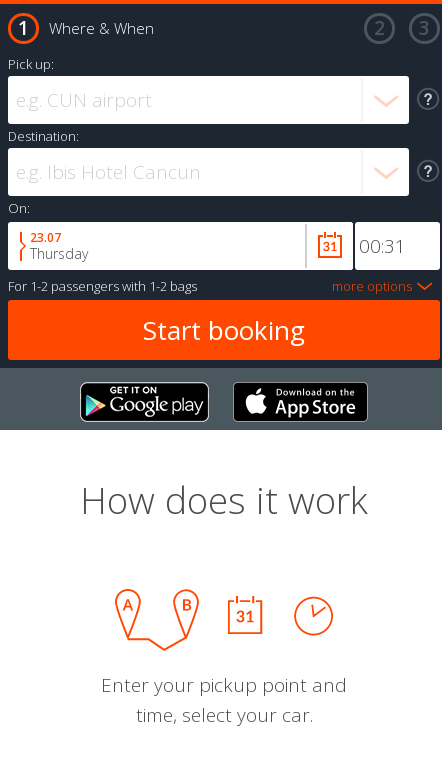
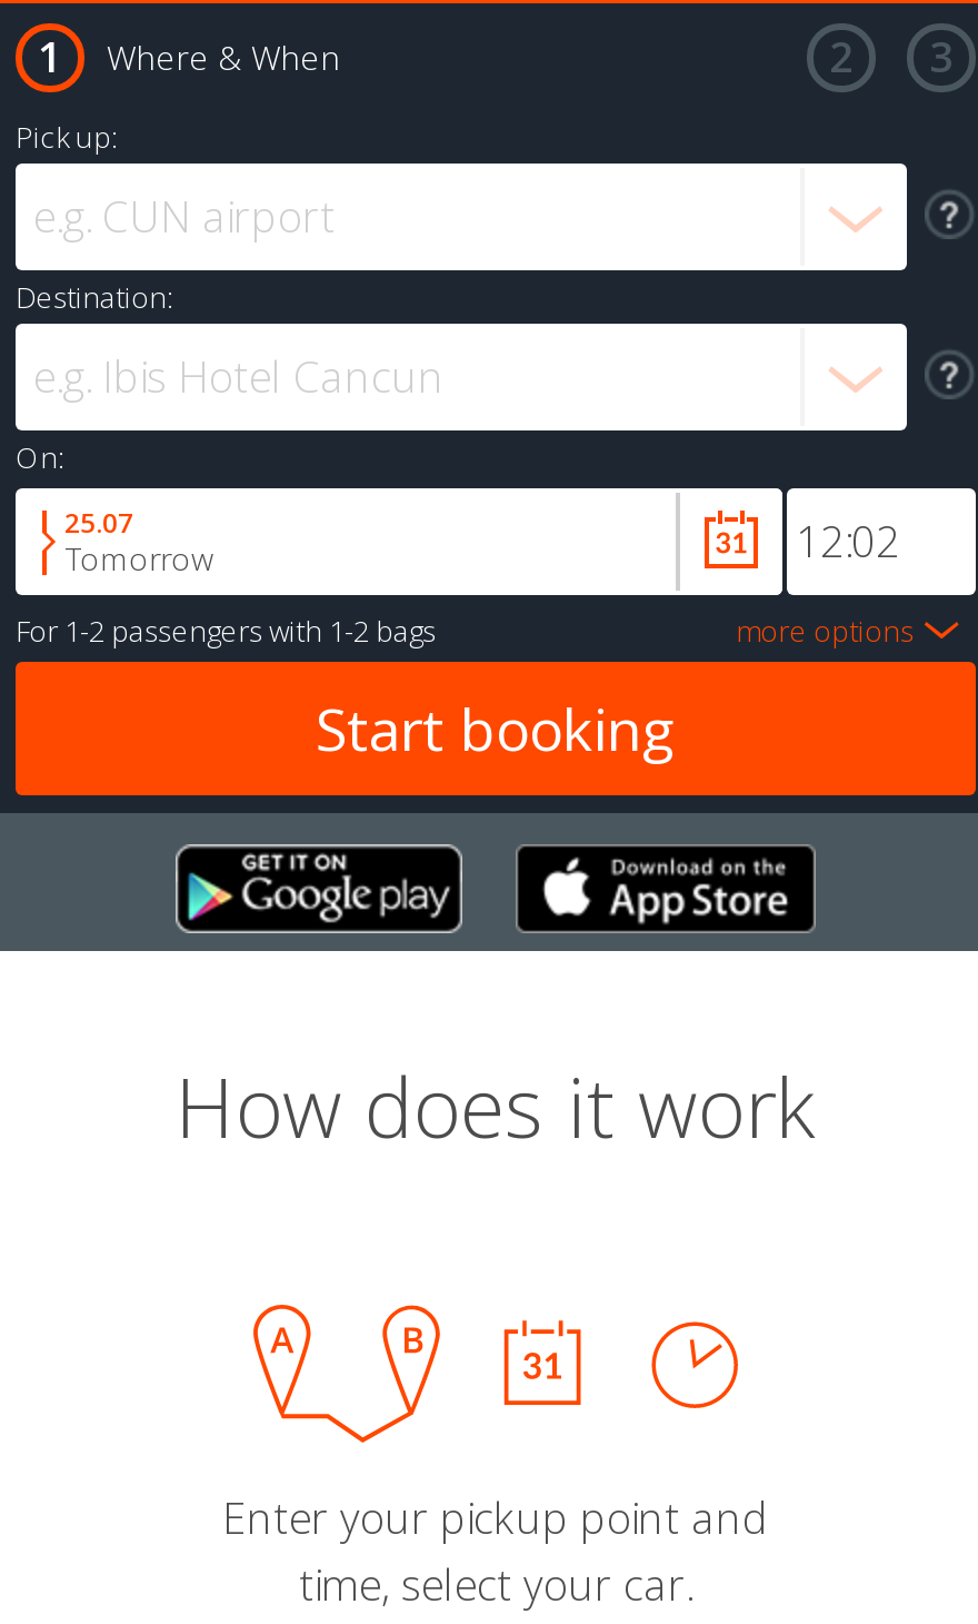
- 23.07
- Thursday
+ 25.07
+ Tomorrow
